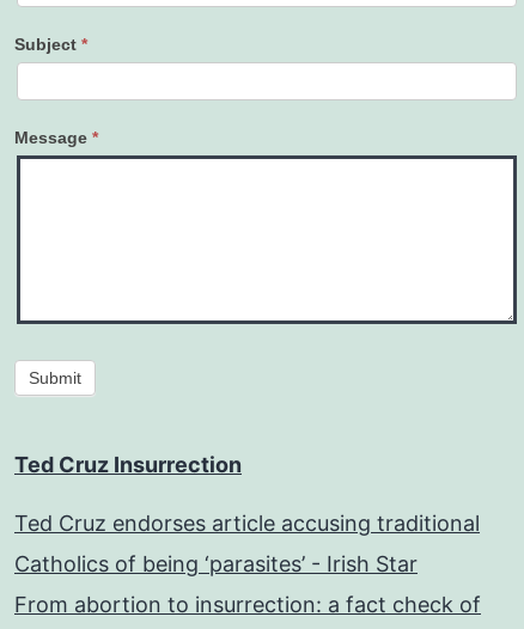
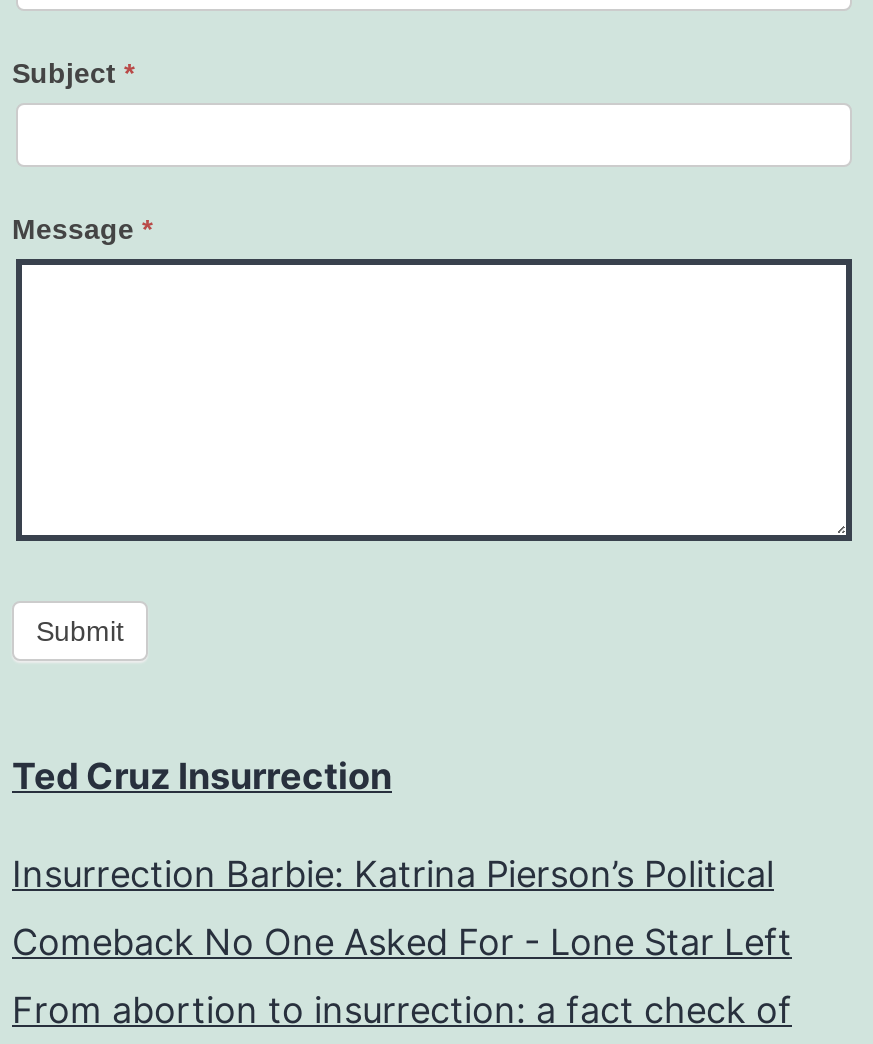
- Ted Cruz endorses article accusing traditional
+ Insurrection Barbie: Katrina Pierson’s Political

- Catholics of being ‘parasites’ - Irish Star
+ Comeback No One Asked For - Lone Star Left
